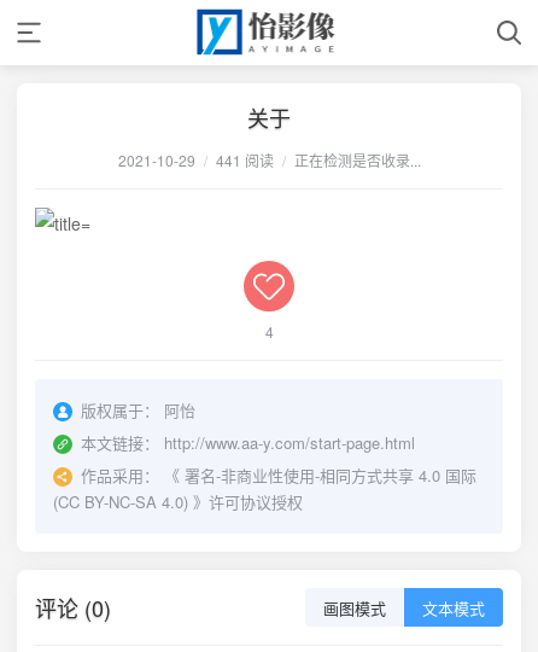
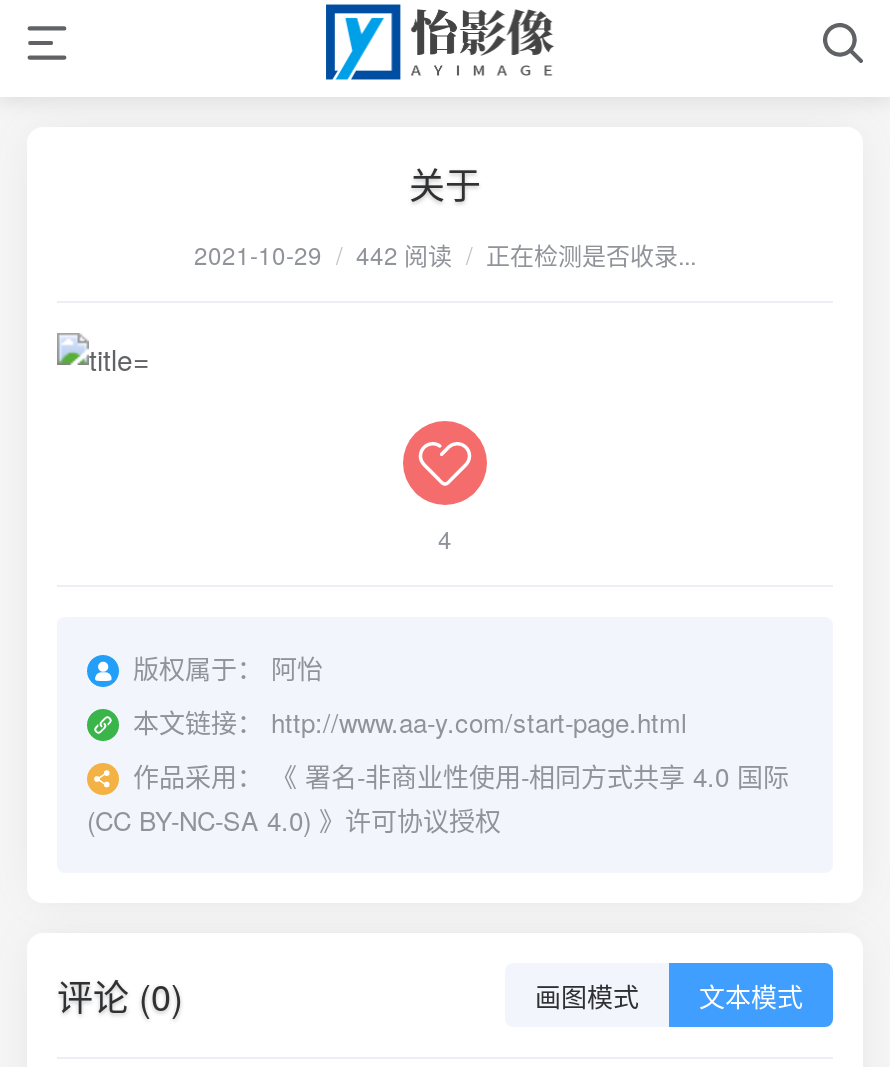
- 2021-10-29 / 441 阅读 / 正在检测是否收录...
+ 2021-10-29 / 442 阅读 / 正在检测是否收录...
